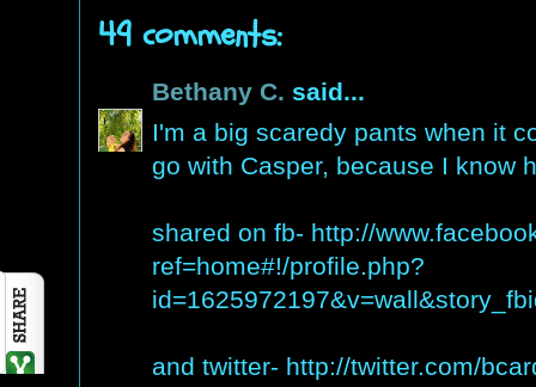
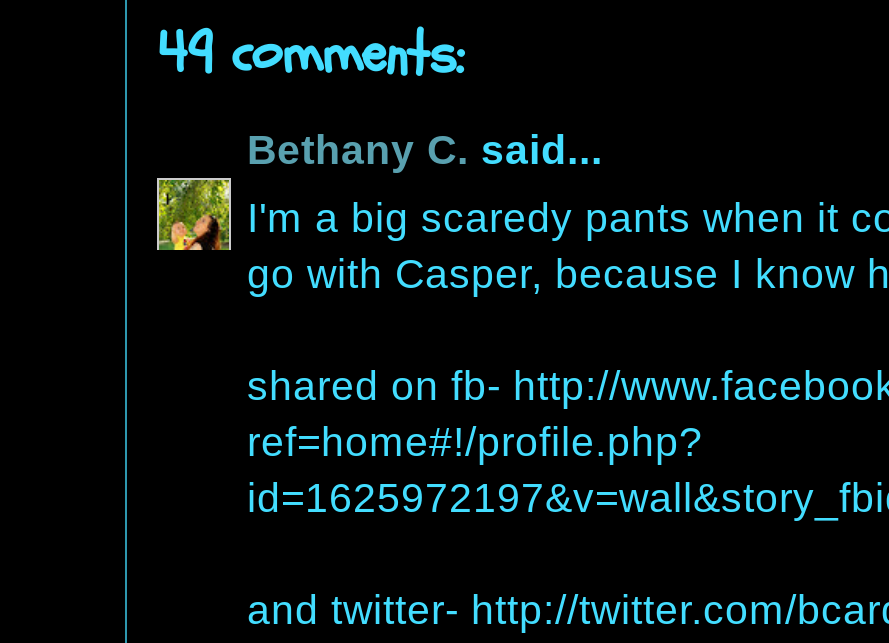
- [image]
